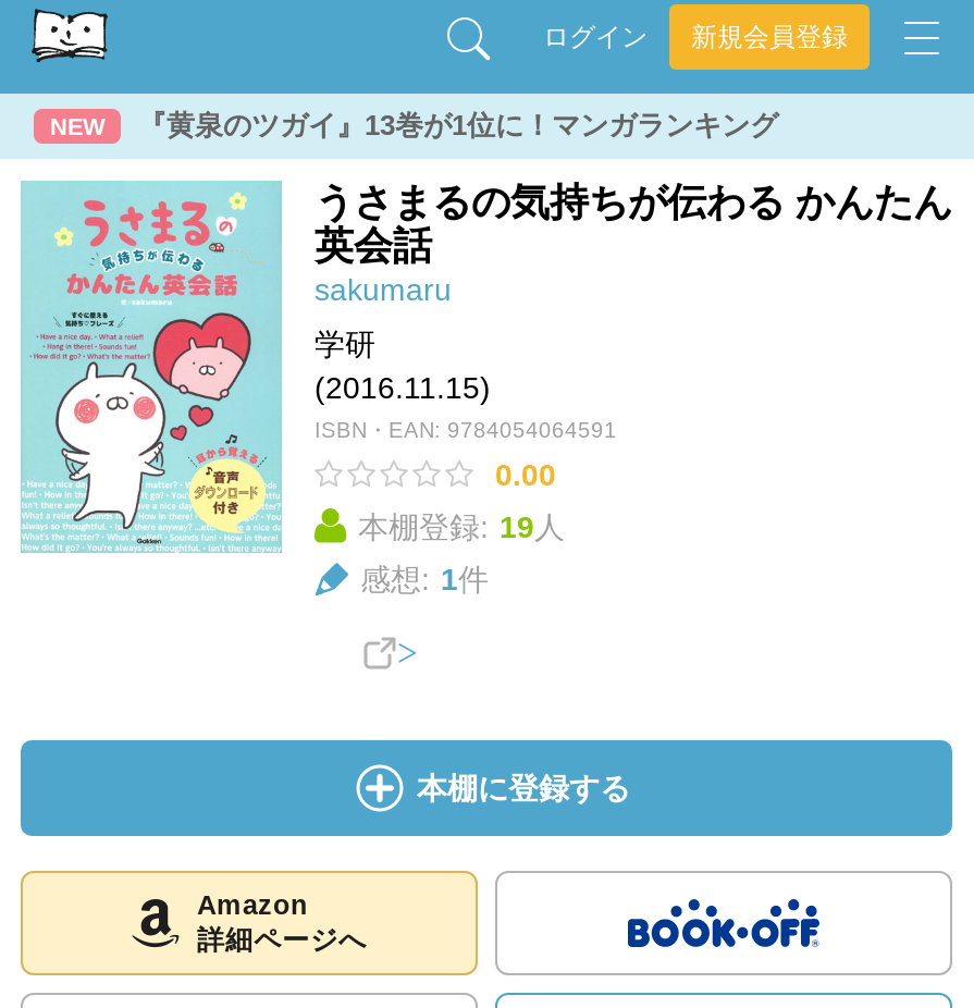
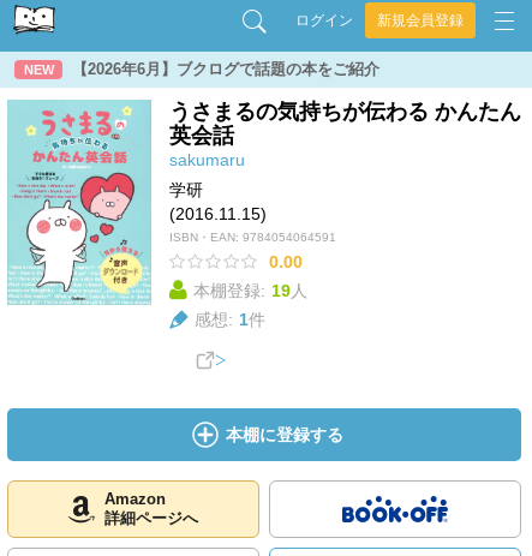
- 『黄泉のツガイ』13巻が1位に！マンガランキング
+ 【2026年6月】ブクログで話題の本をご紹介
